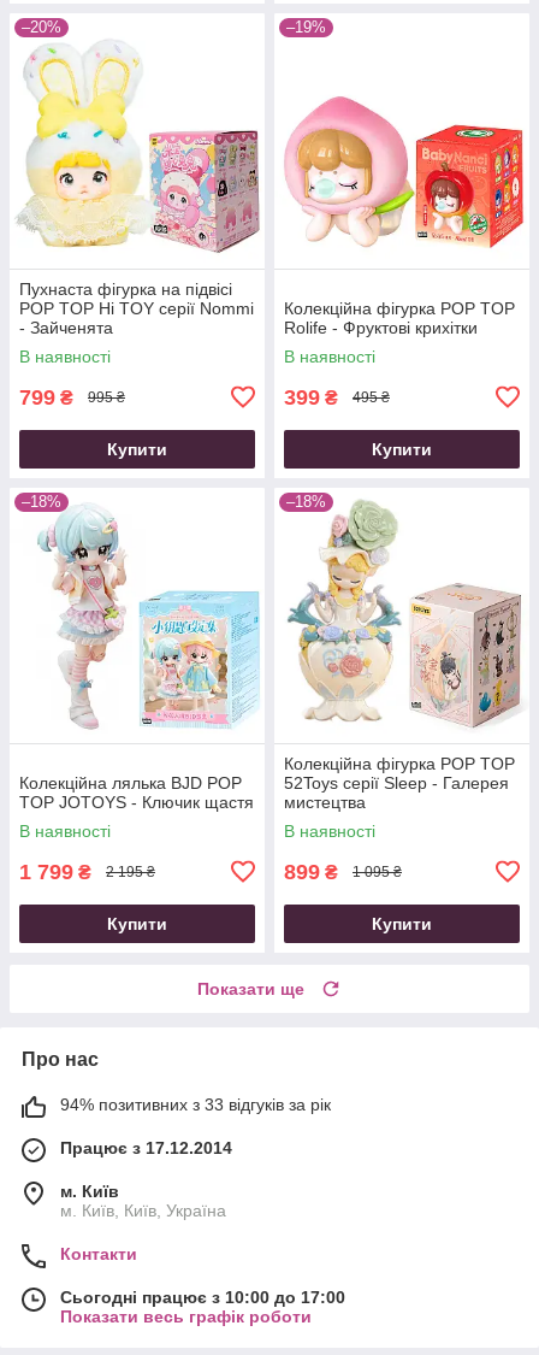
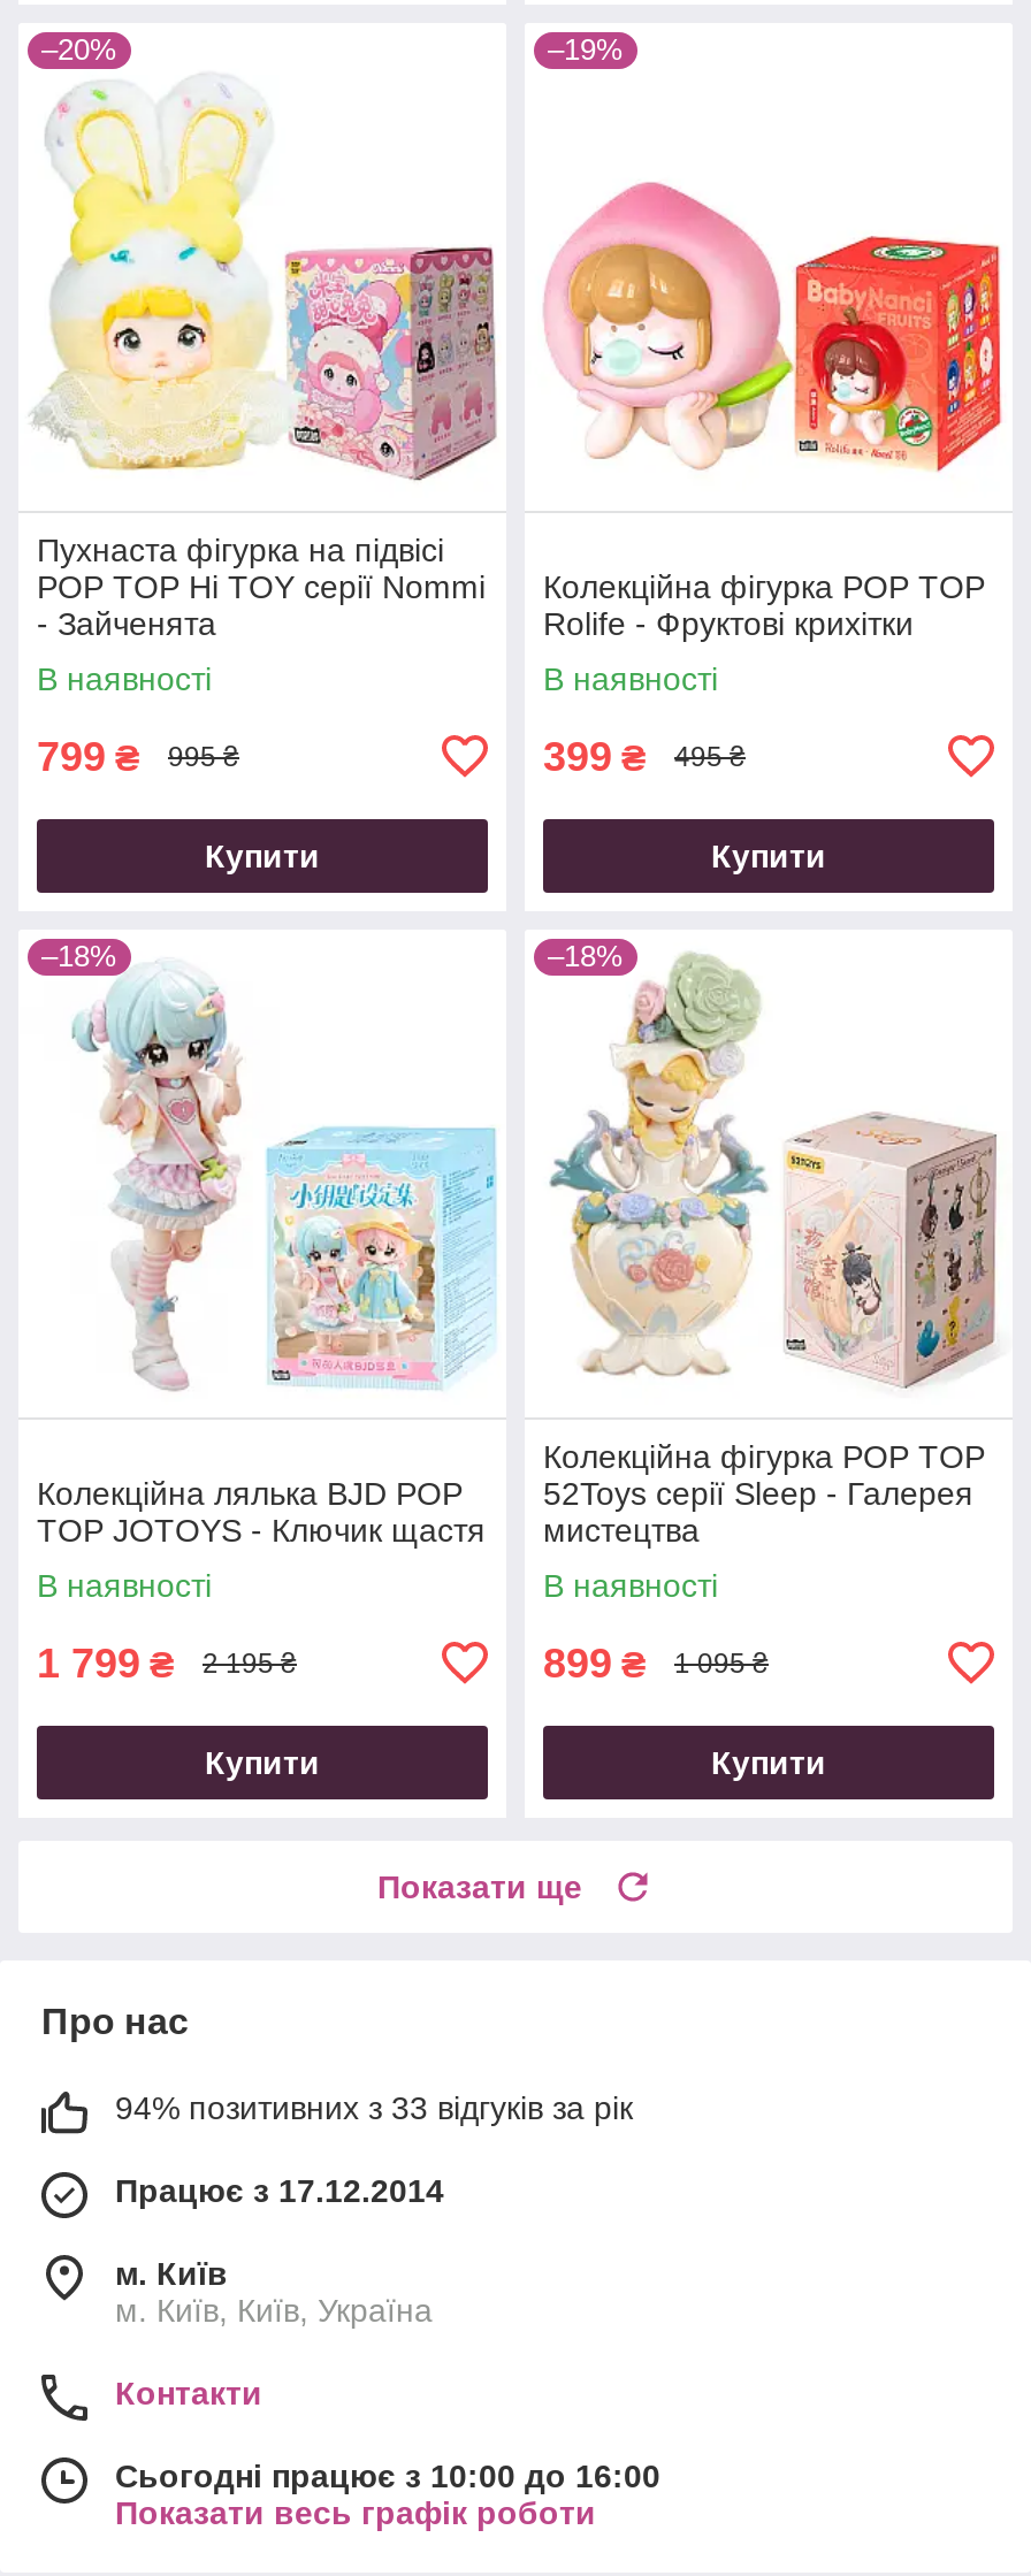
- Сьогодні працює з 10:00 до 17:00
+ Сьогодні працює з 10:00 до 16:00
